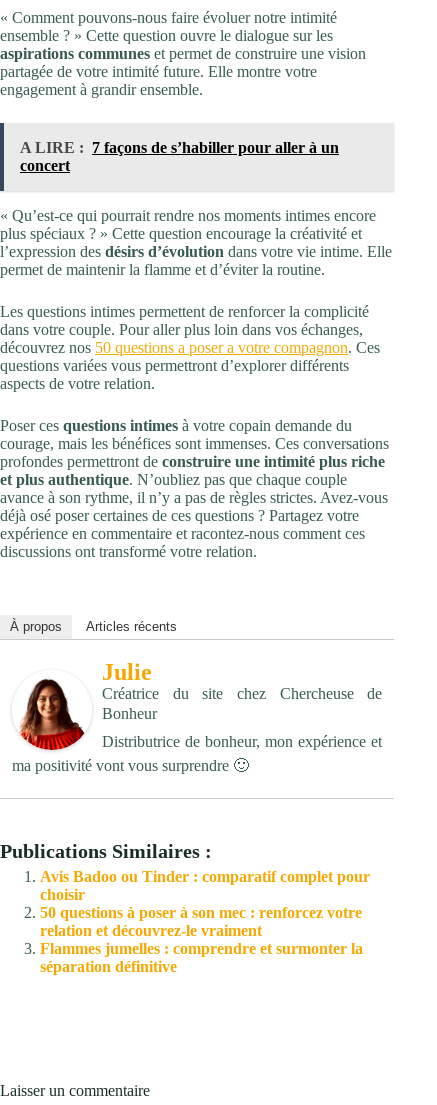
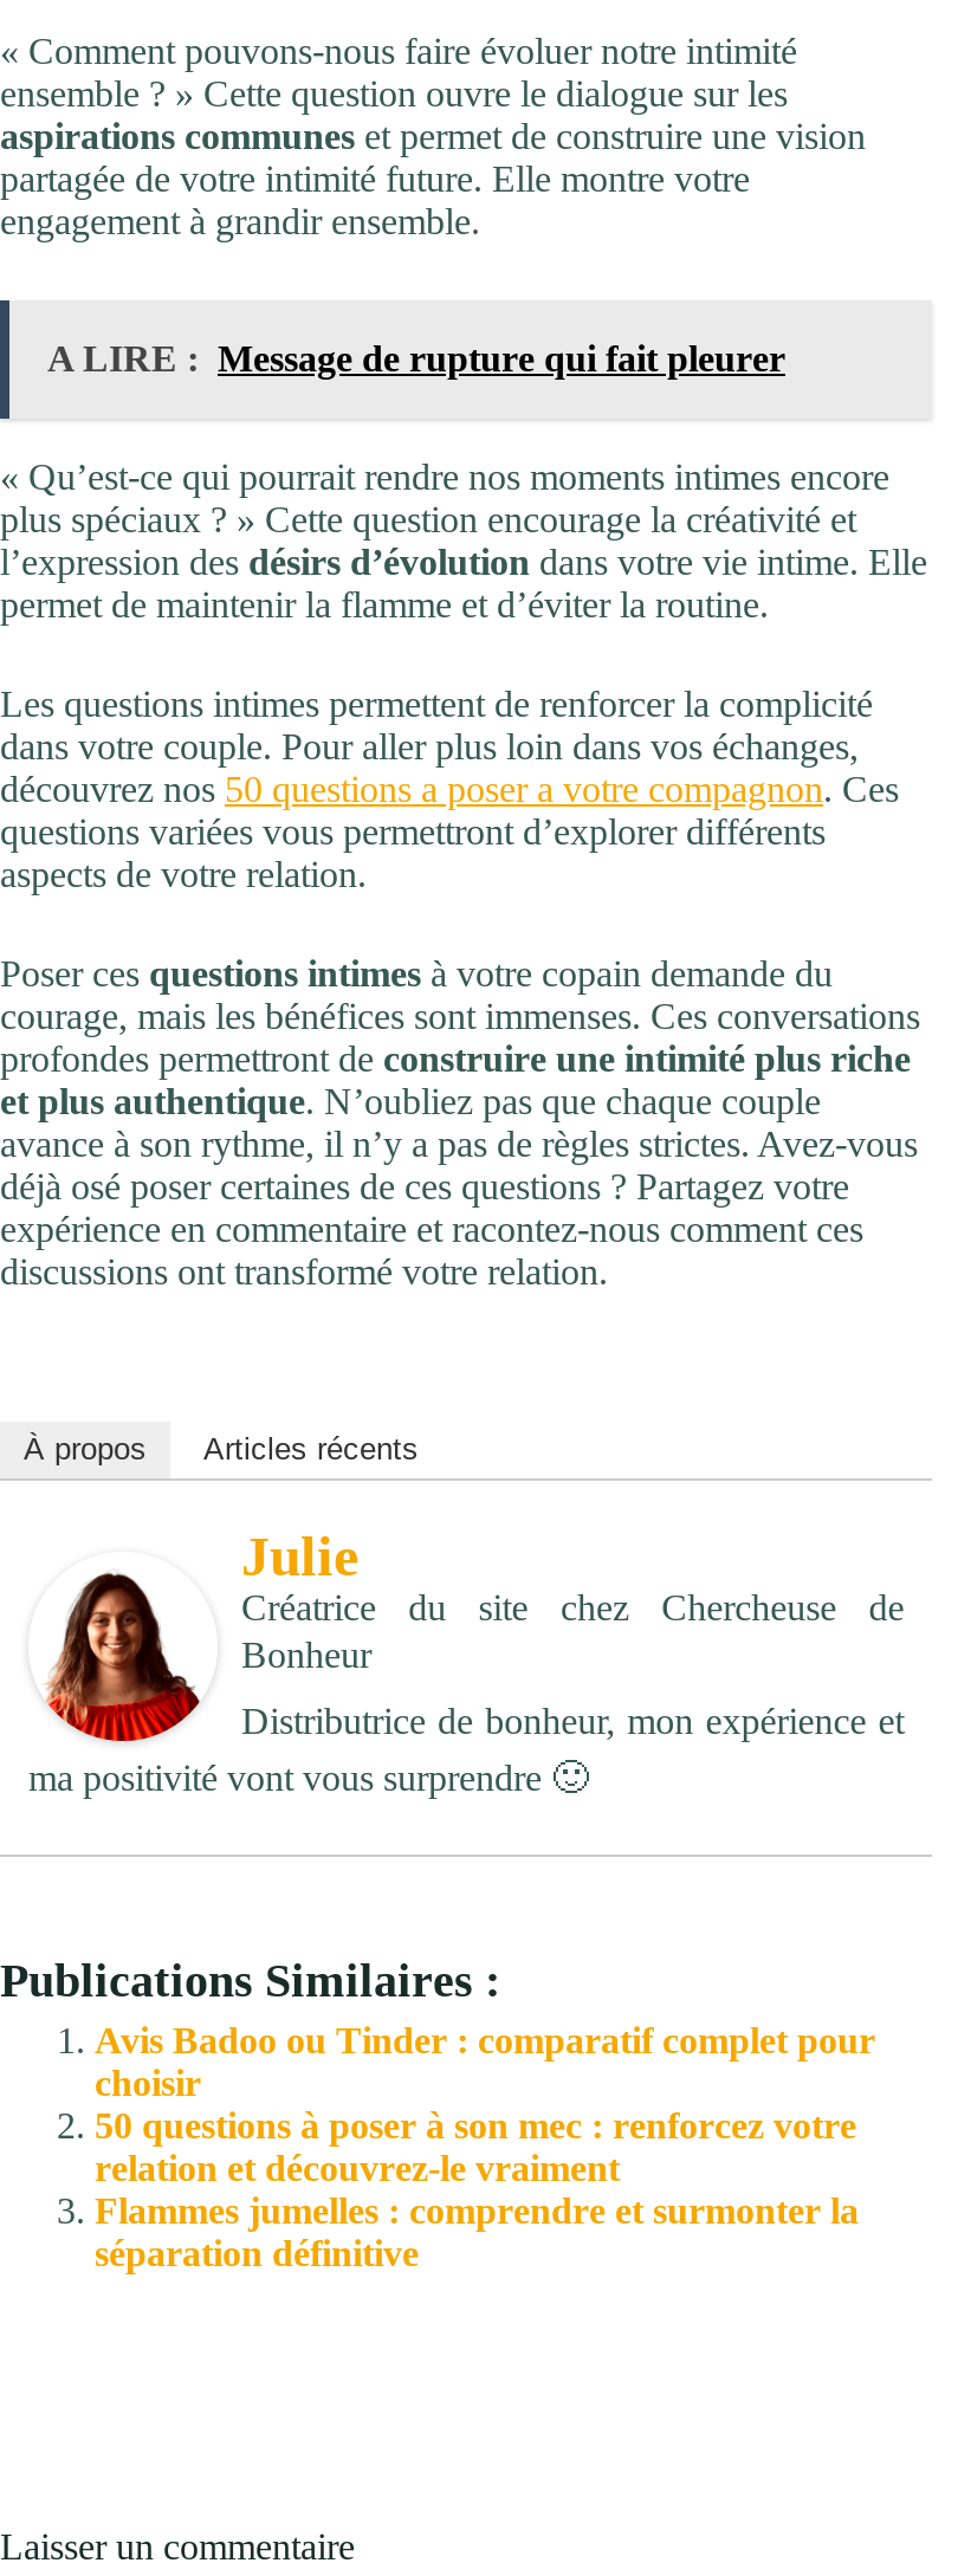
- A LIRE : 7 façons de s’habiller pour aller à un
- concert
+ A LIRE : Message de rupture qui fait pleurer
